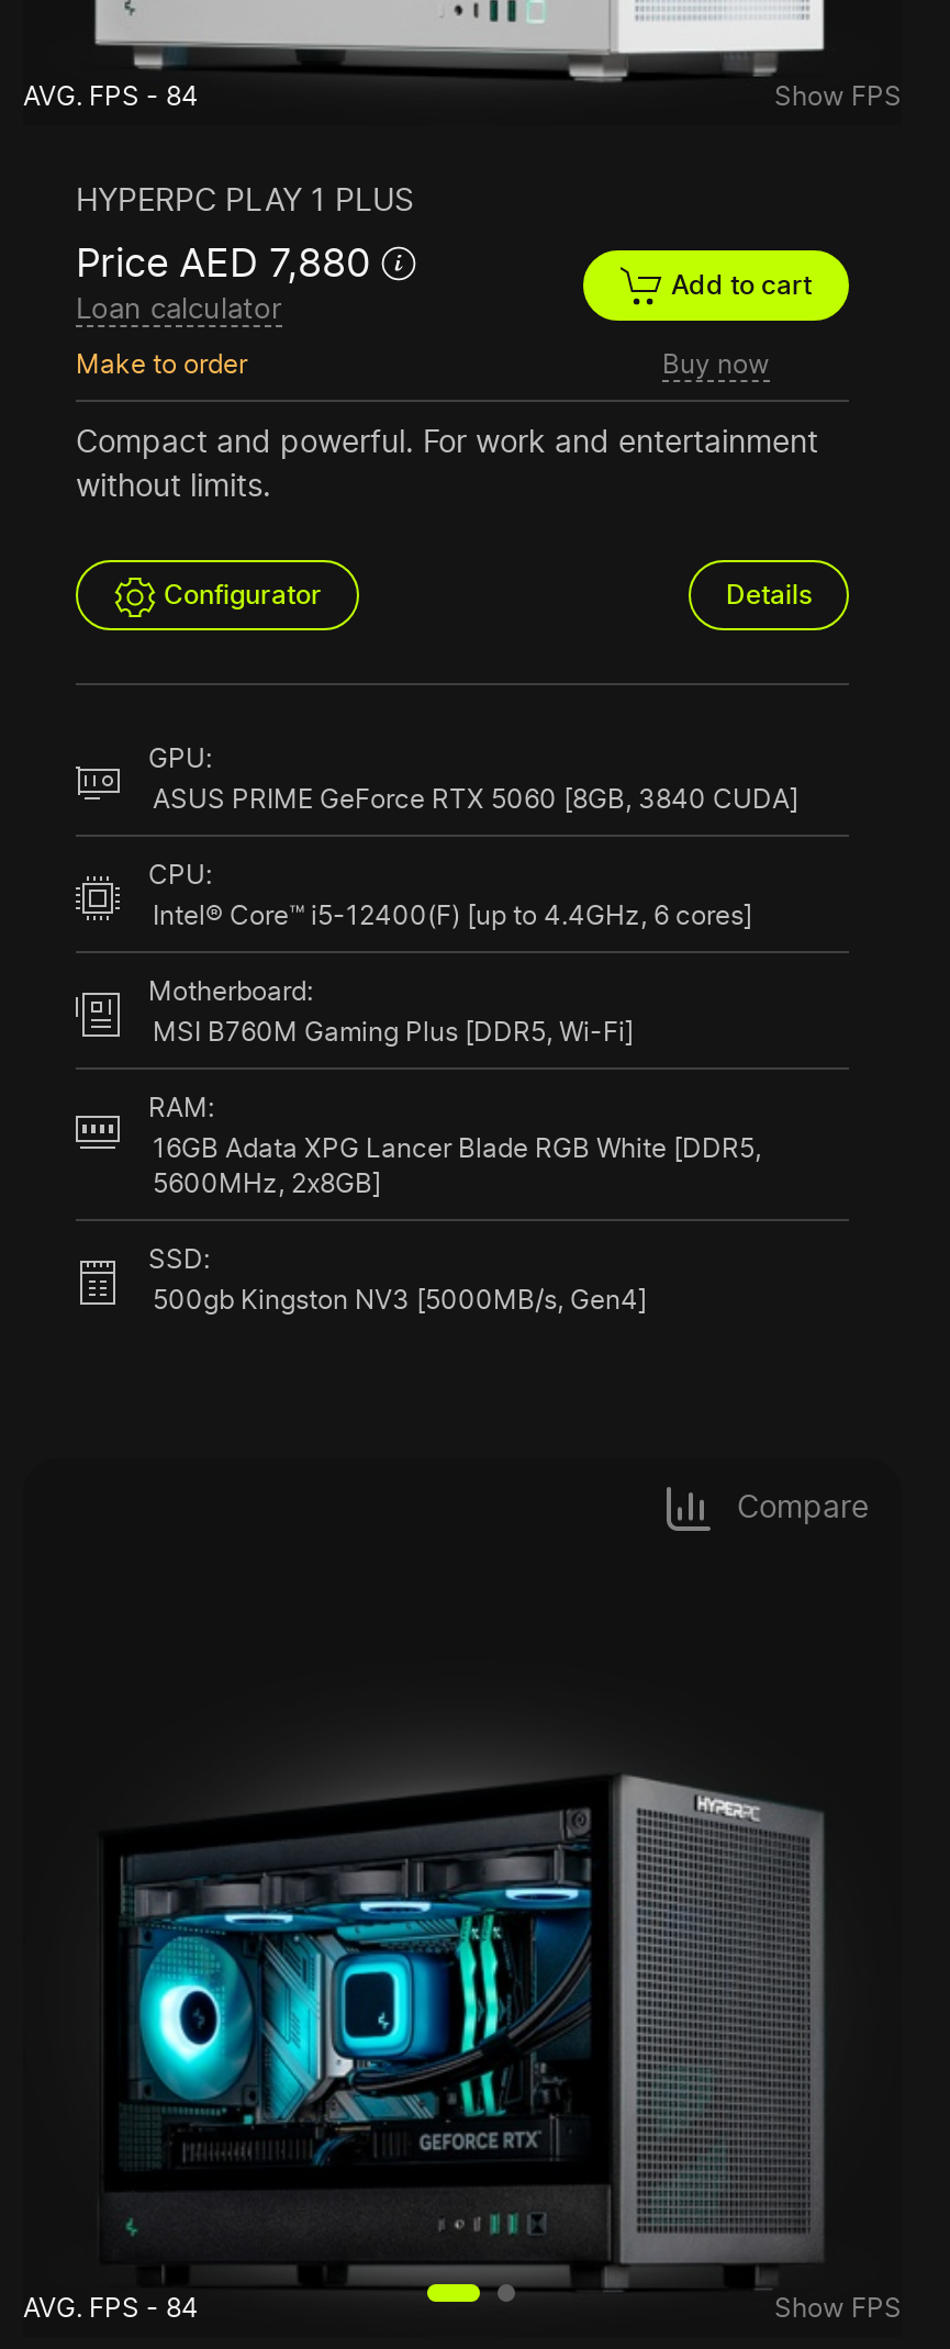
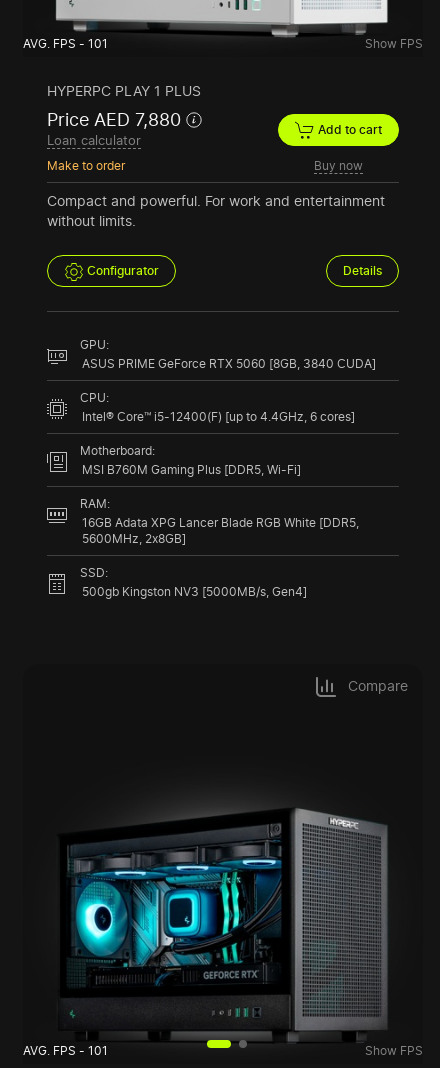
- AVG. FPS - 84
+ AVG. FPS - 101

- AVG. FPS - 84
+ AVG. FPS - 101
